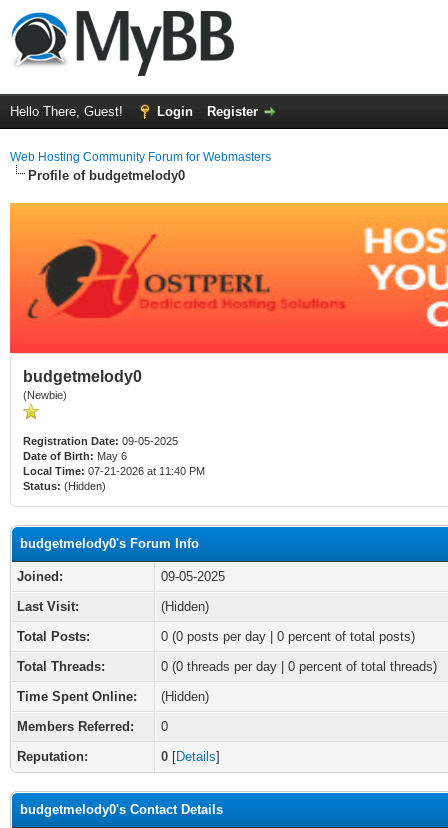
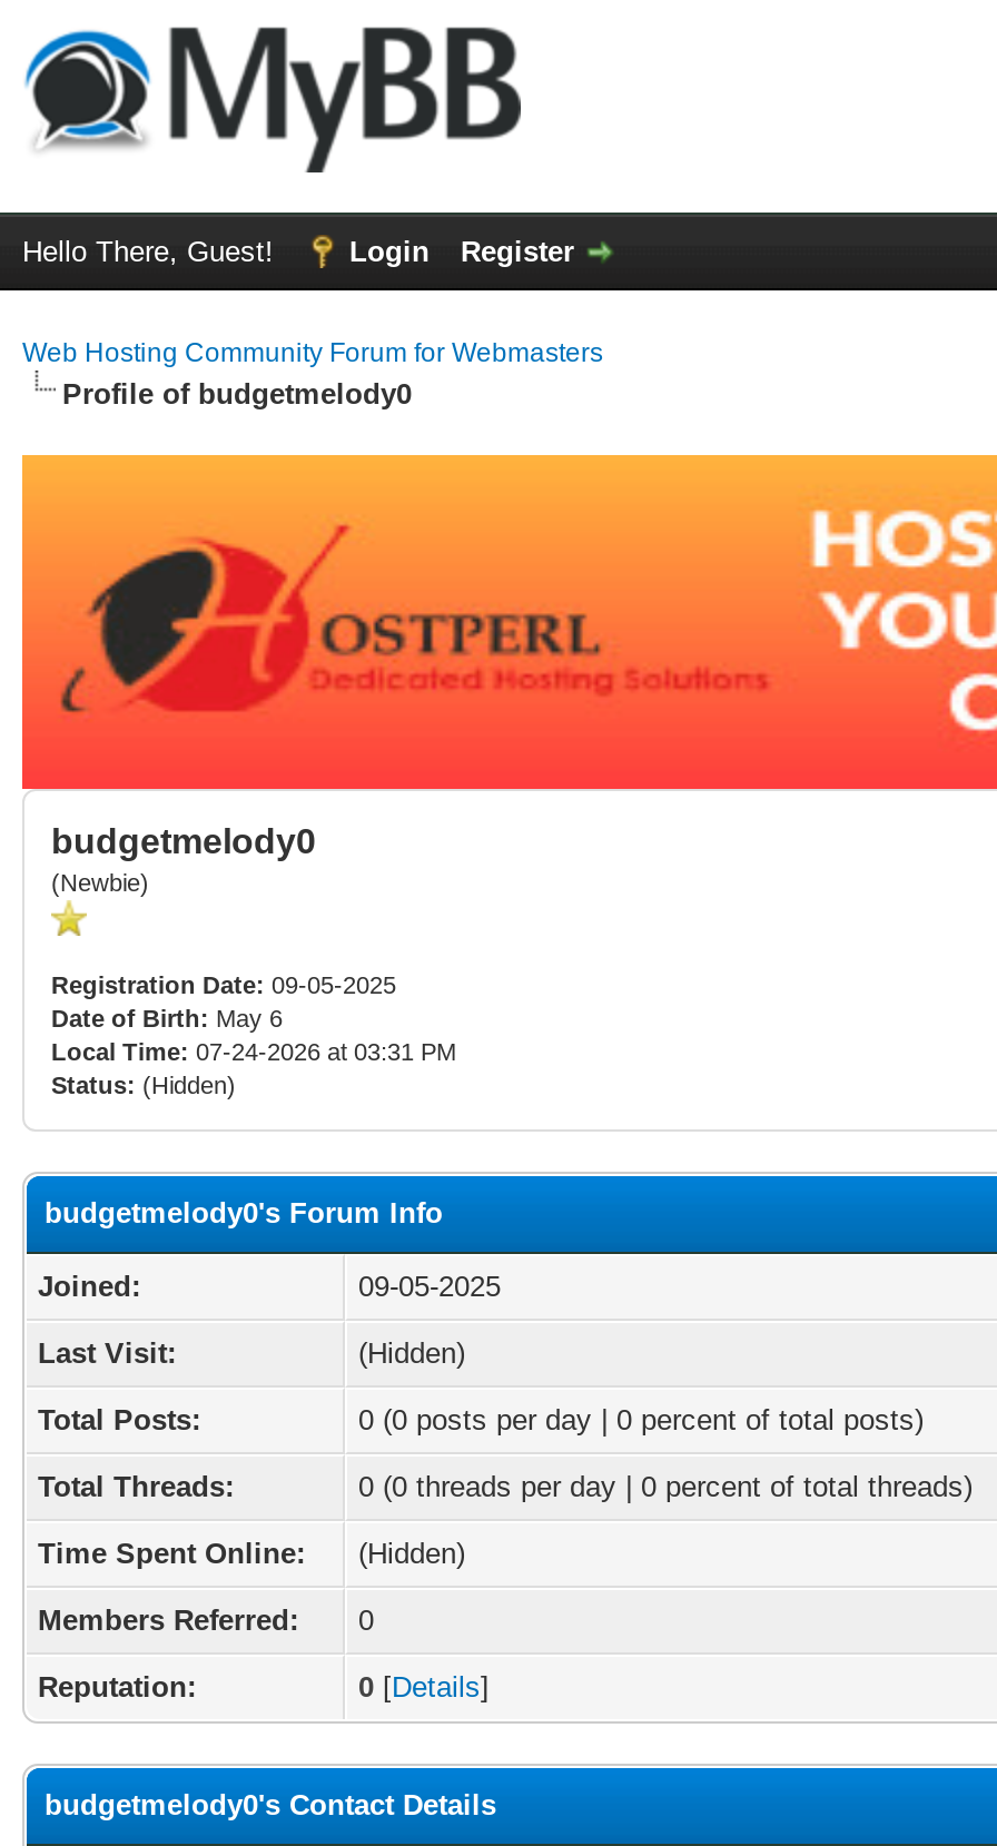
- Local Time: 07-21-2026 at 11:40 PM
+ Local Time: 07-24-2026 at 03:31 PM
